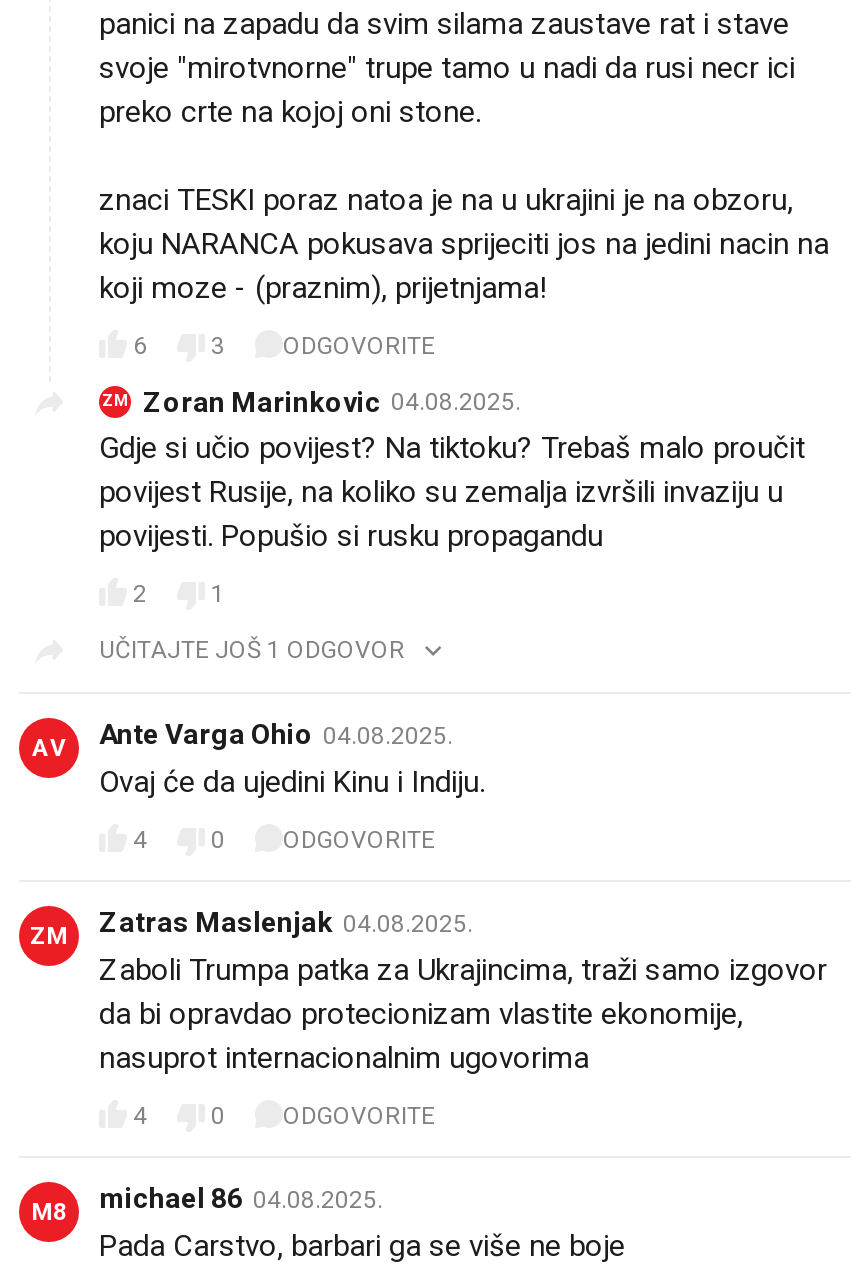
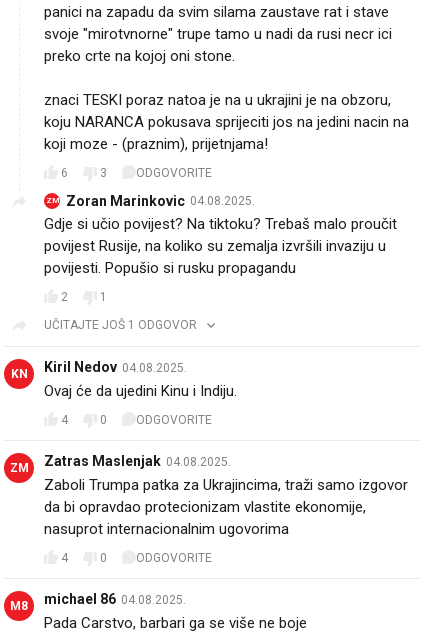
- AV
- Ante Varga Ohio 04.08.2025.
+ KN
+ Kiril Nedov 04.08.2025.
